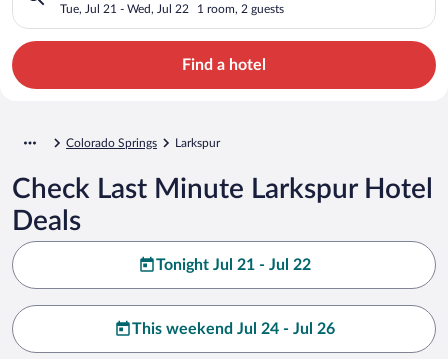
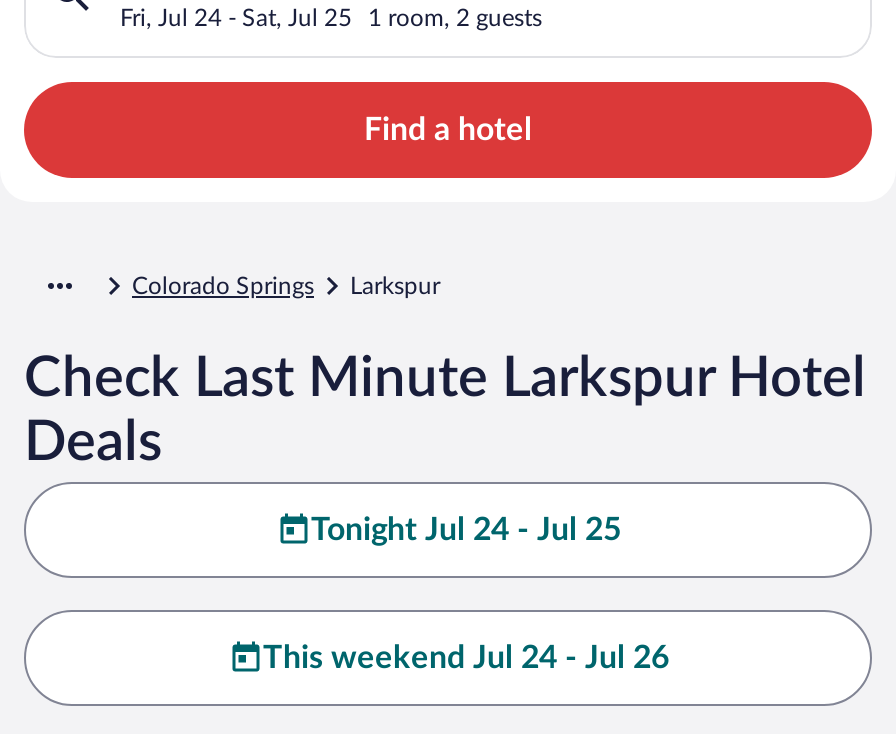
- Tue, Jul 21 - Wed, Jul 22
+ Fri, Jul 24 - Sat, Jul 25

- Tonight Jul 21 - Jul 22
+ Tonight Jul 24 - Jul 25
